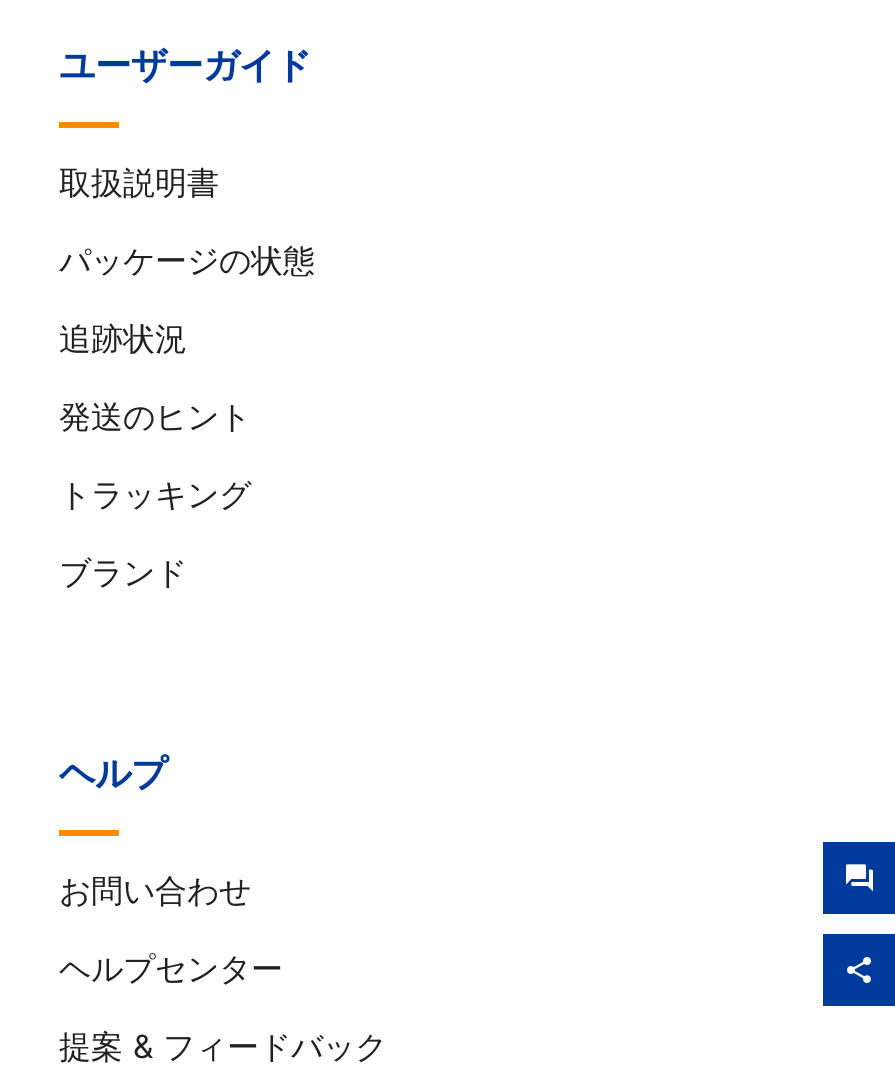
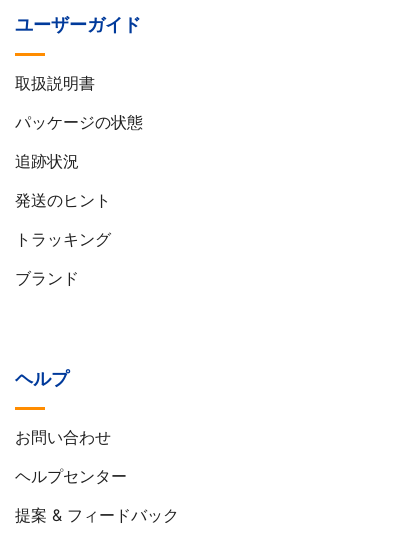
- [image]

- [image]
